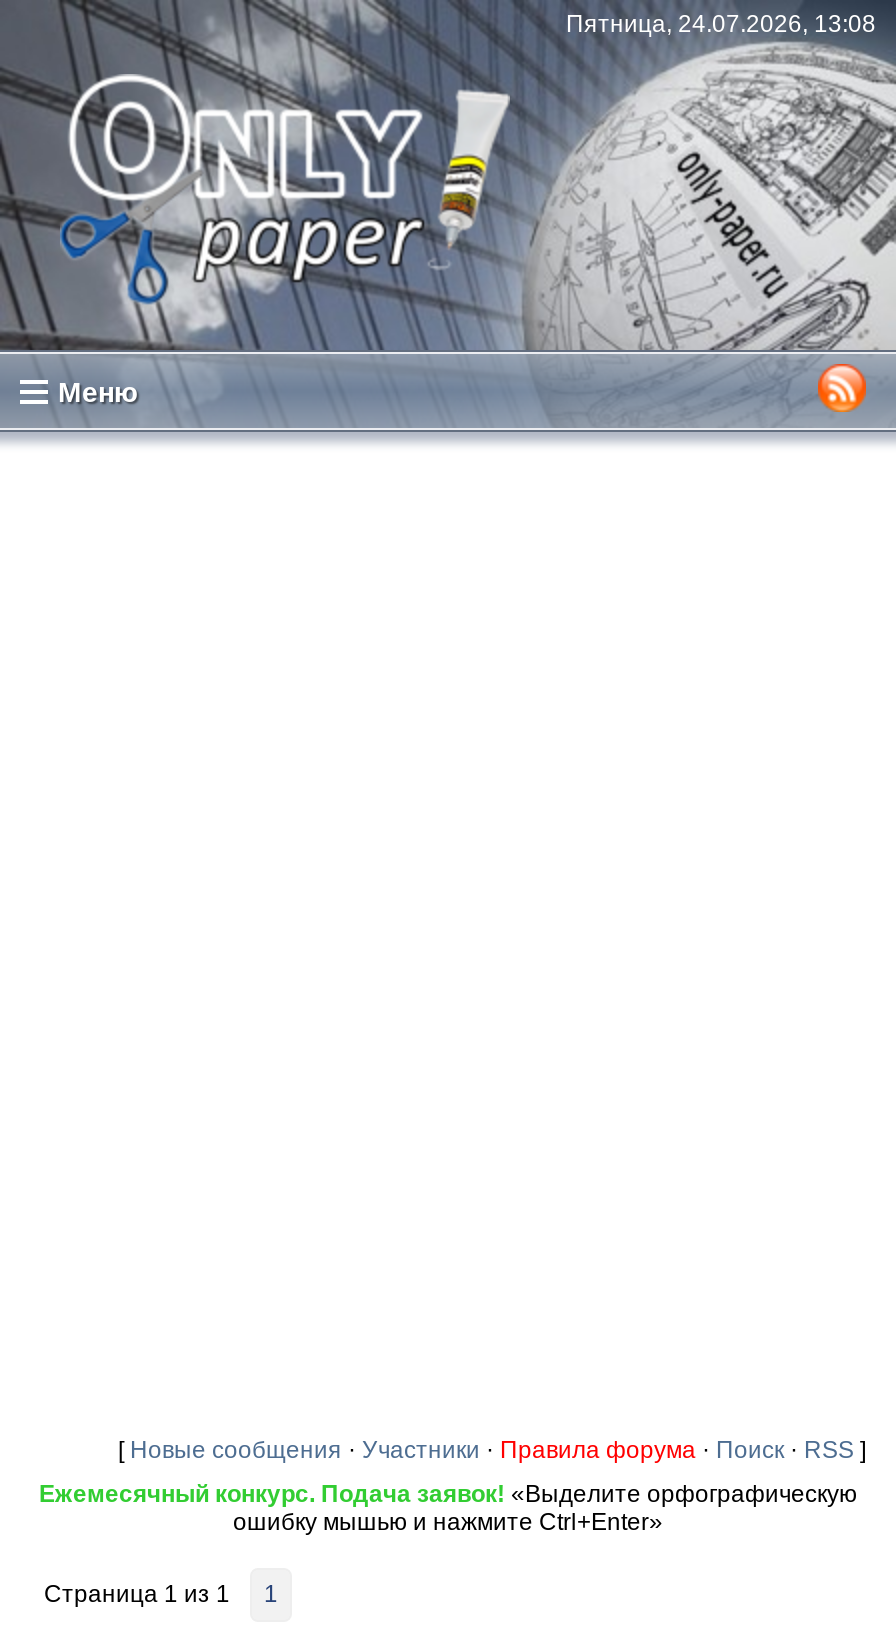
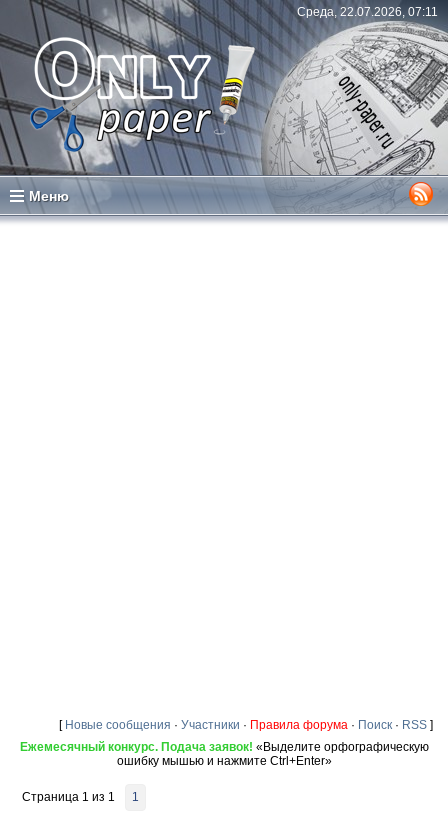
- Пятница, 24.07.2026, 13:08
+ Среда, 22.07.2026, 07:11
